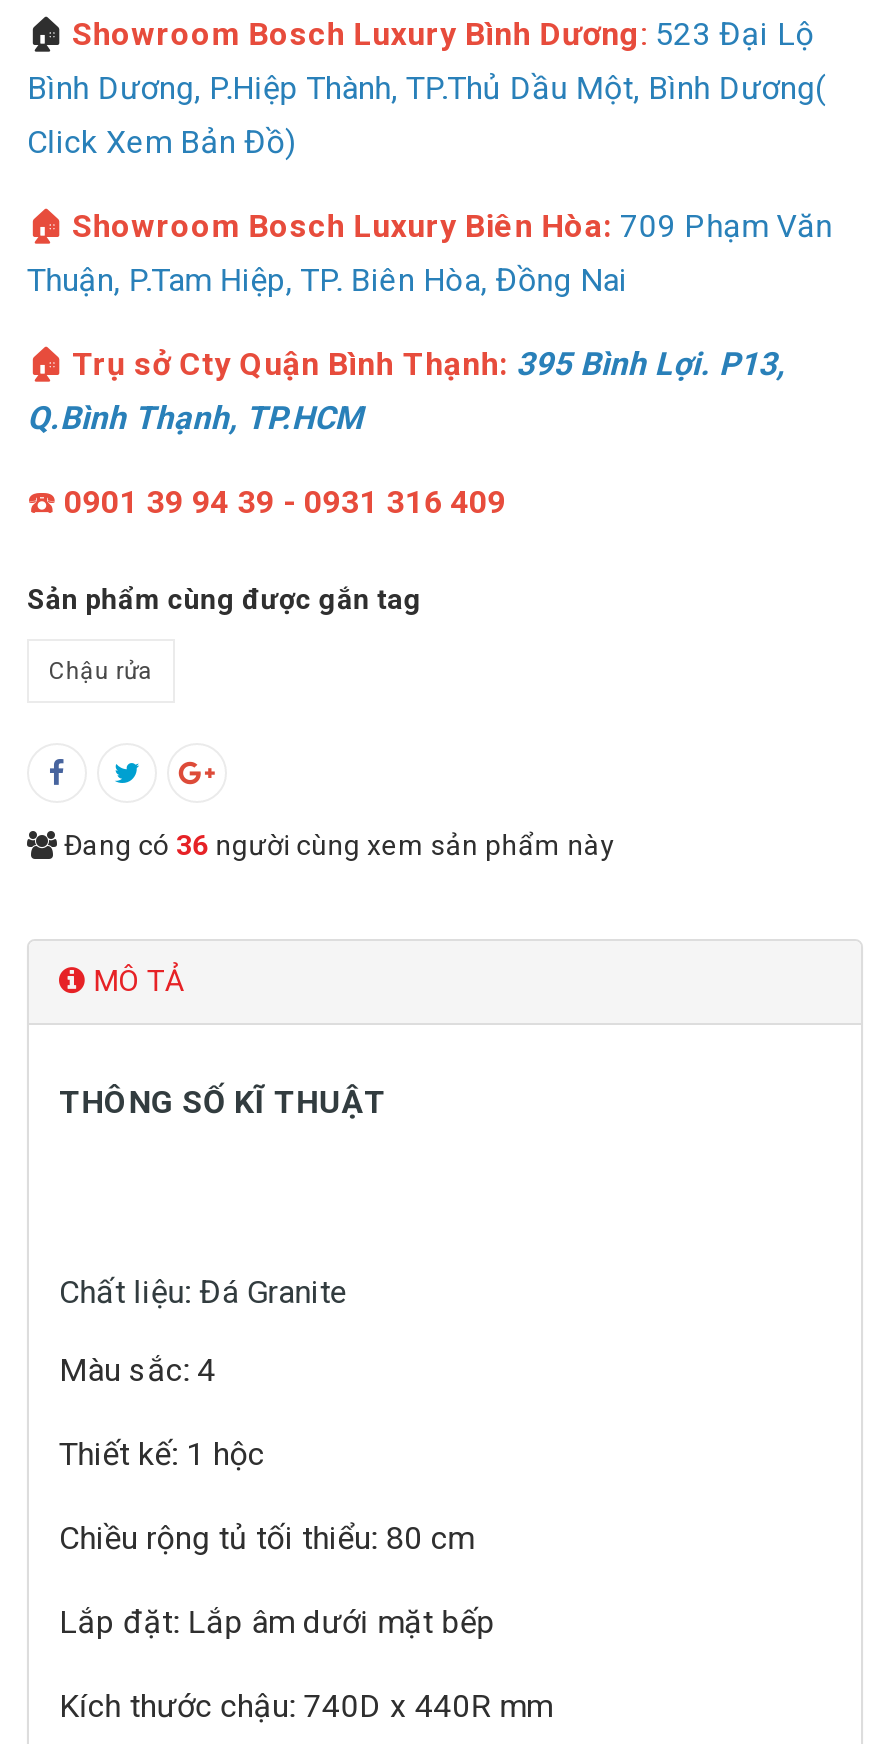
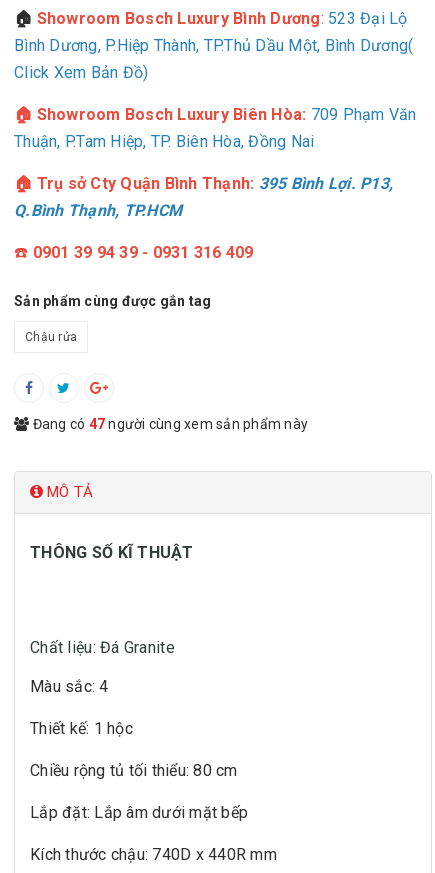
- Đang có 36 người cùng xem sản phẩm này
+ Đang có 47 người cùng xem sản phẩm này
